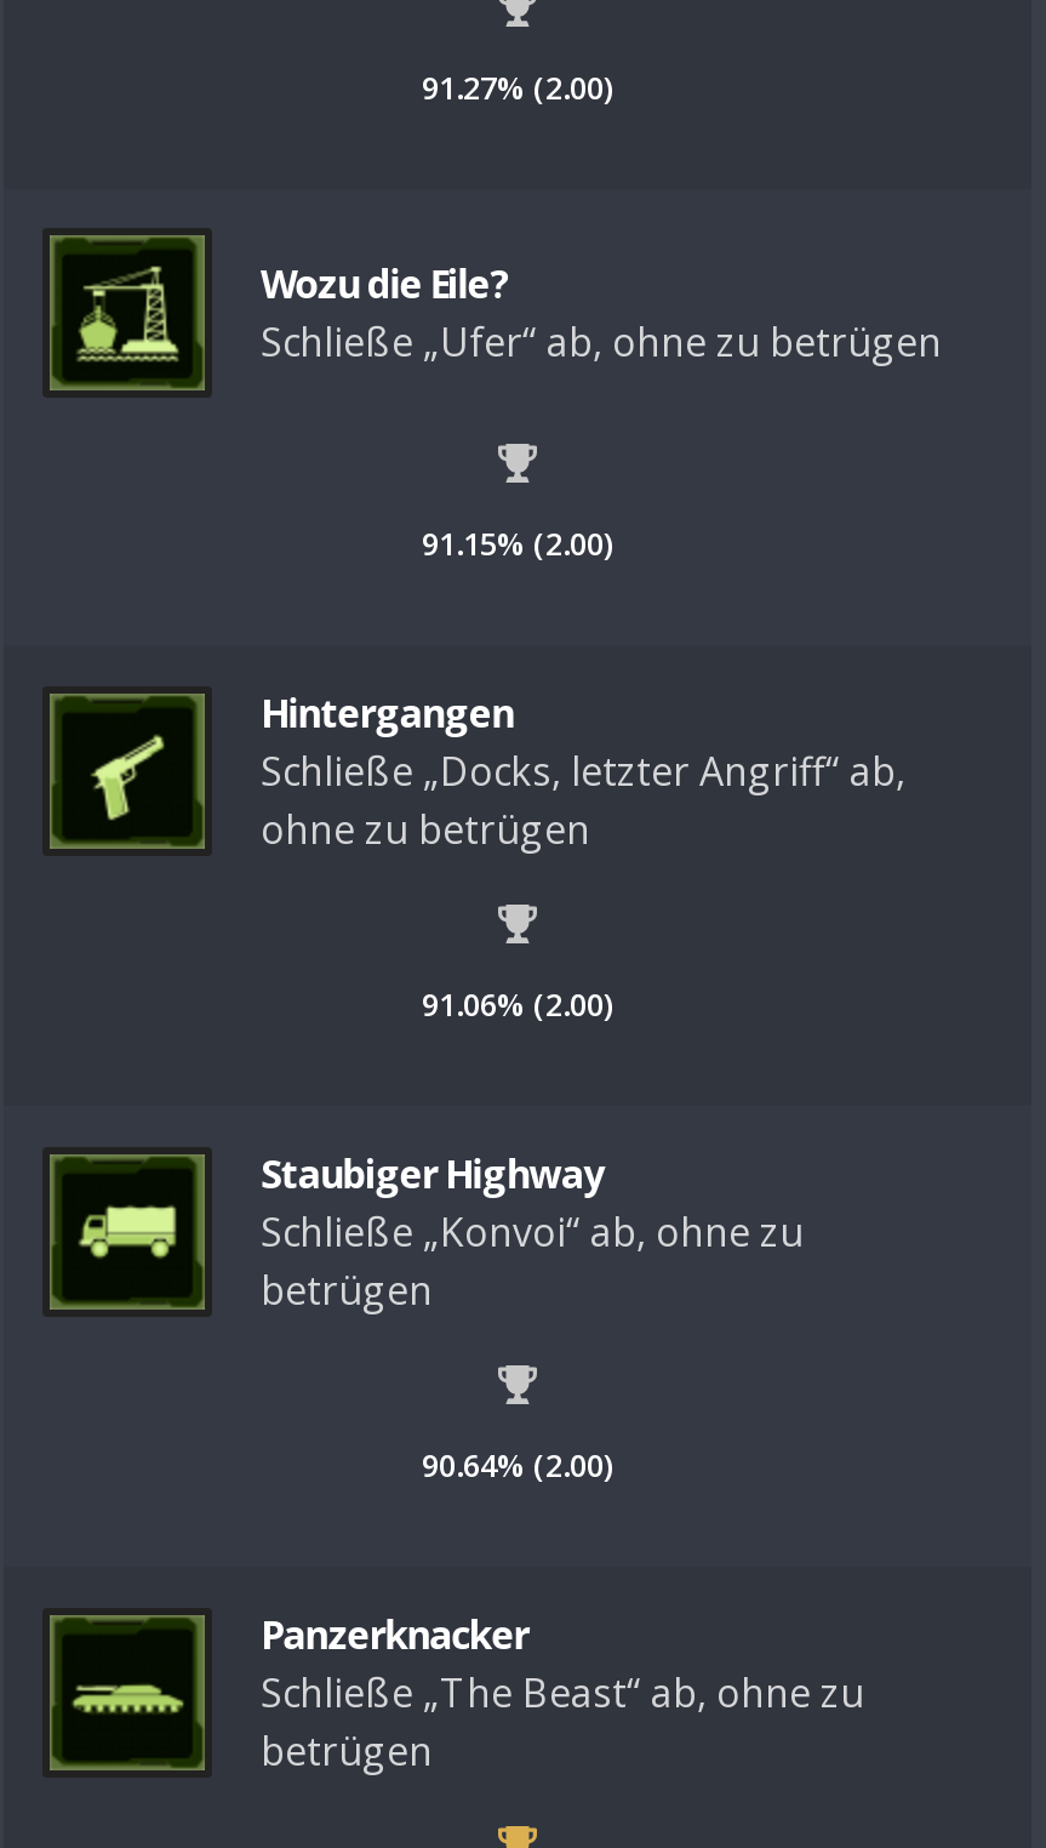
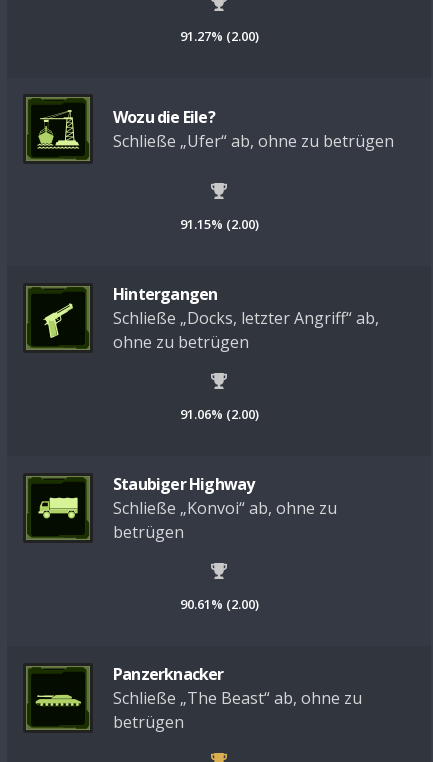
- 90.64% (2.00)
+ 90.61% (2.00)
